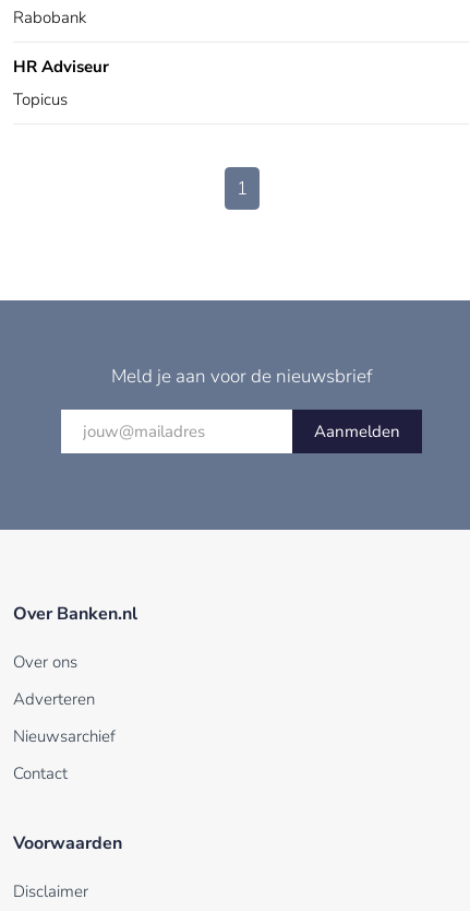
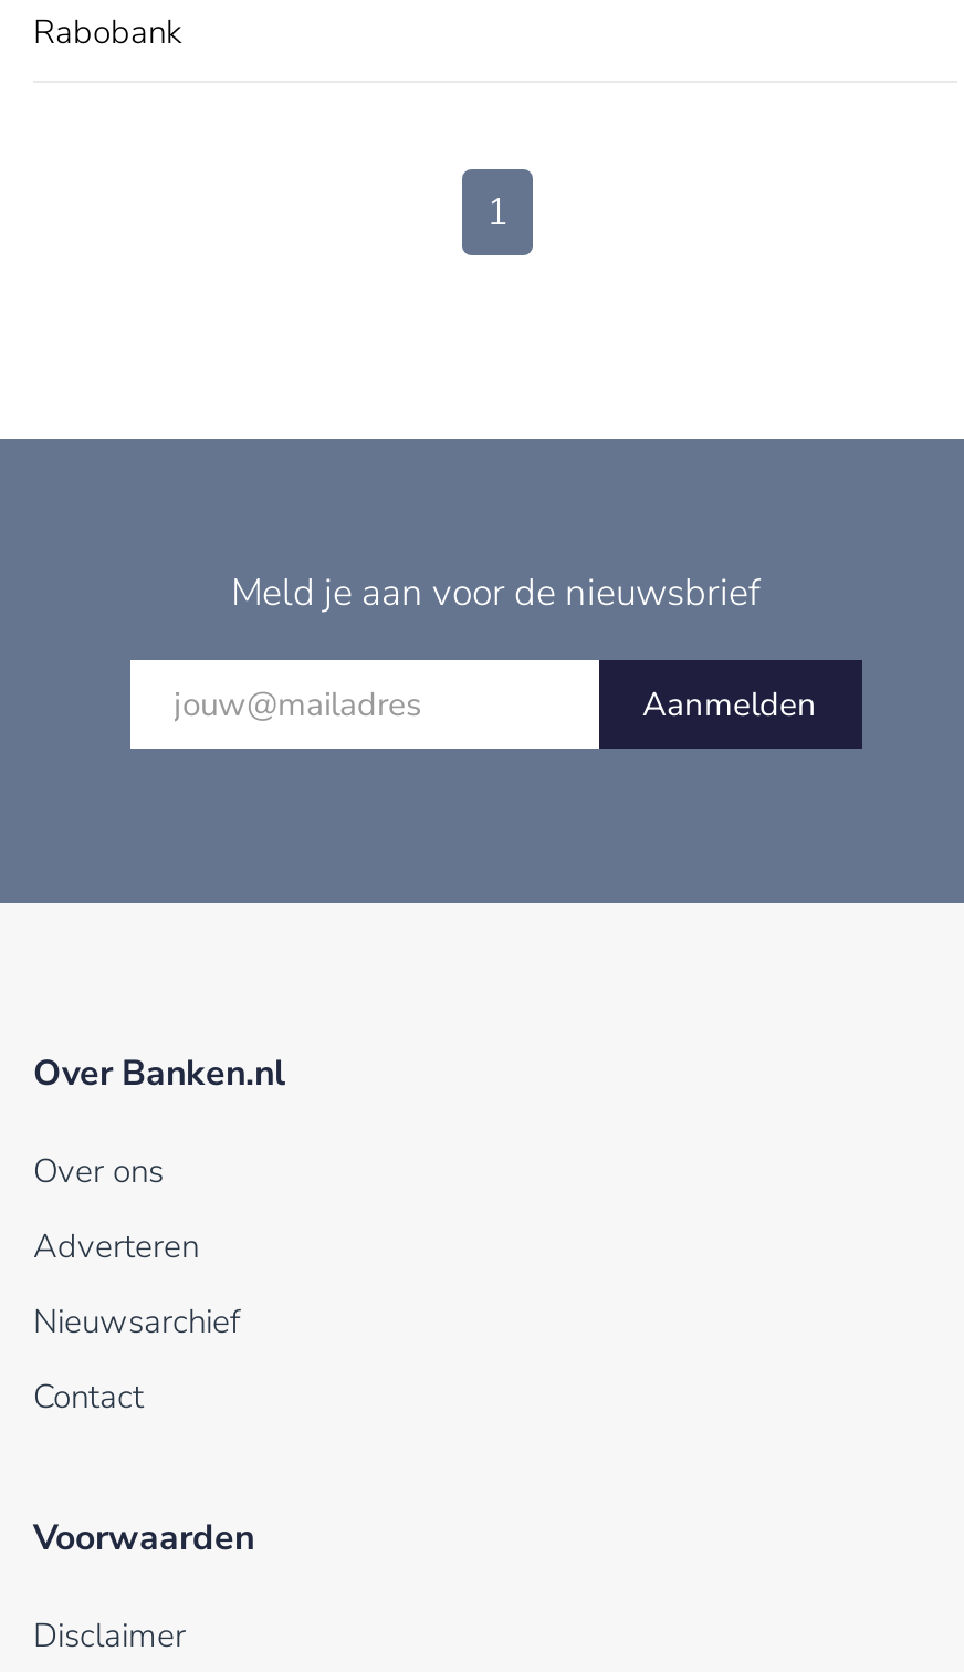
- HR Adviseur
- Topicus
